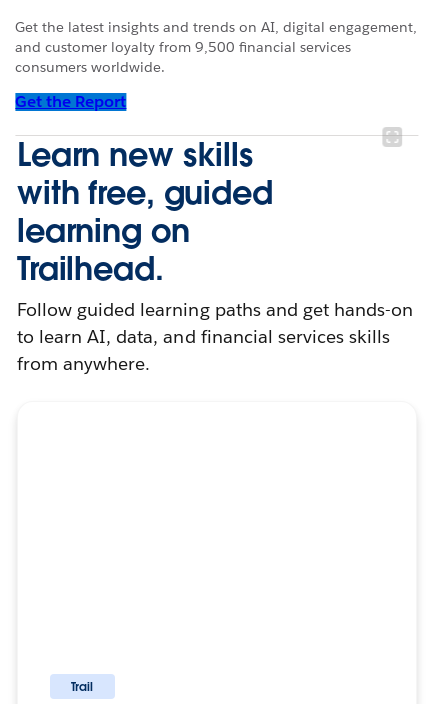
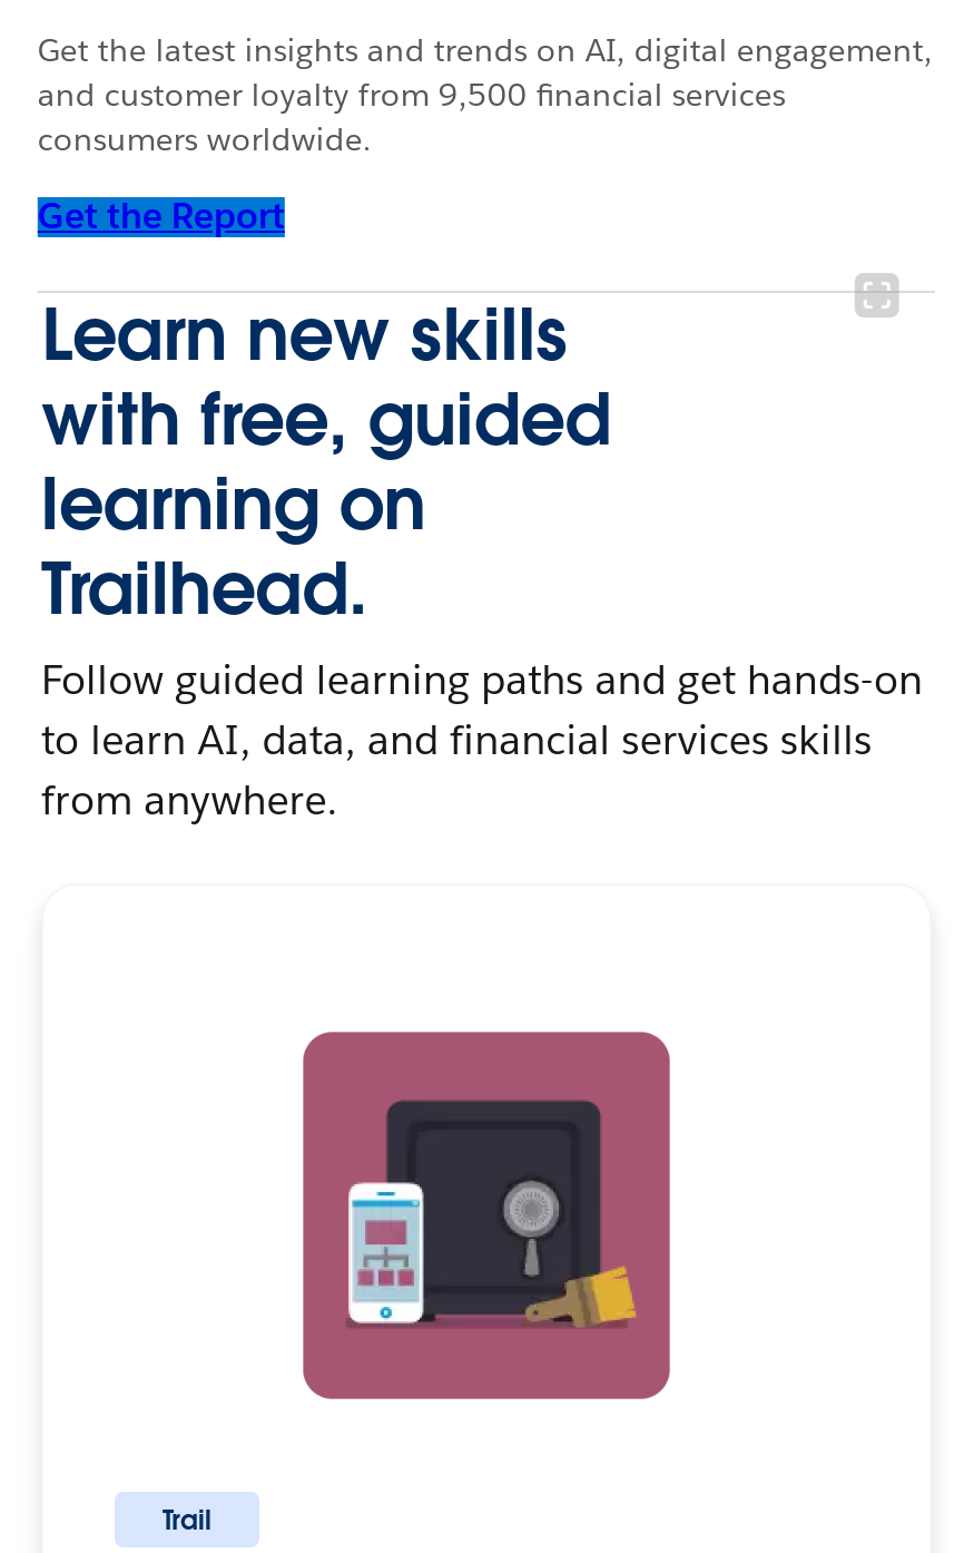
+ [image]
